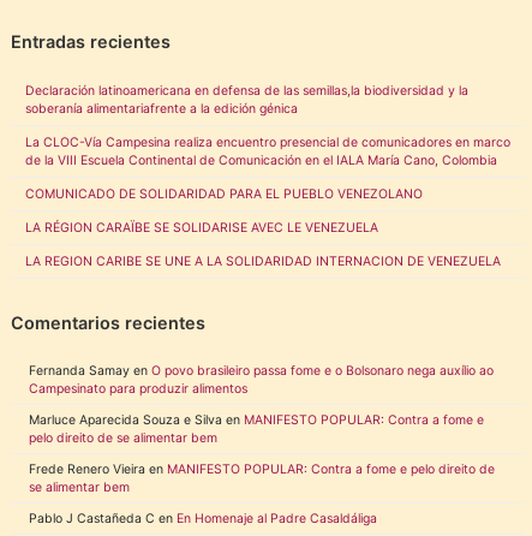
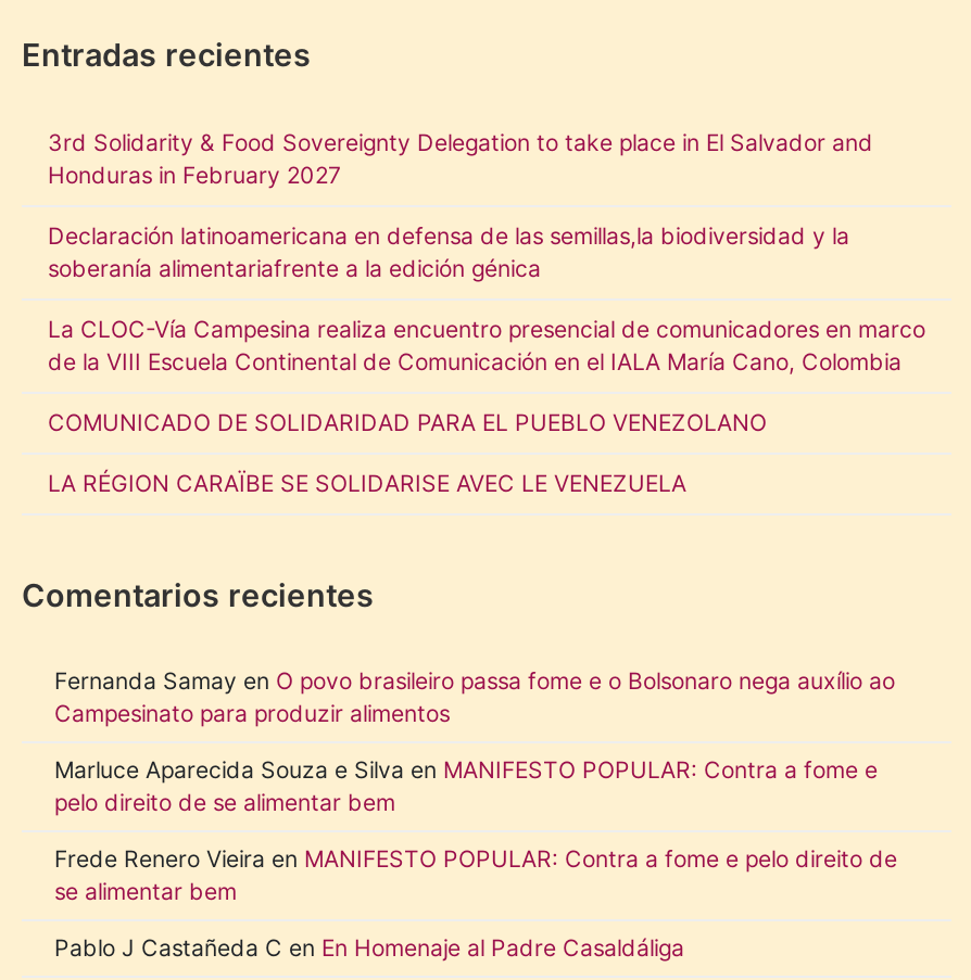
+ 3rd Solidarity & Food Sovereignty Delegation to take place in El Salvador and
+ Honduras in February 2027

moved down: Declaración latinoamericana en defensa de las semillas,la biodiversidad y la | soberanía alimentariafrente a la edición génica | La CLOC-Vía Campesina realiza encuentro presencial de comunicadores en marco | de la VIII Escuela Continental de Comunicación en el IALA María Cano, Colombia | COMUNICADO DE SOLIDARIDAD PARA EL PUEBLO VENEZOLANO | LA RÉGION CARAÏBE SE SOLIDARISE AVEC LE VENEZUELA

- LA REGION CARIBE SE UNE A LA SOLIDARIDAD INTERNACION DE VENEZUELA
